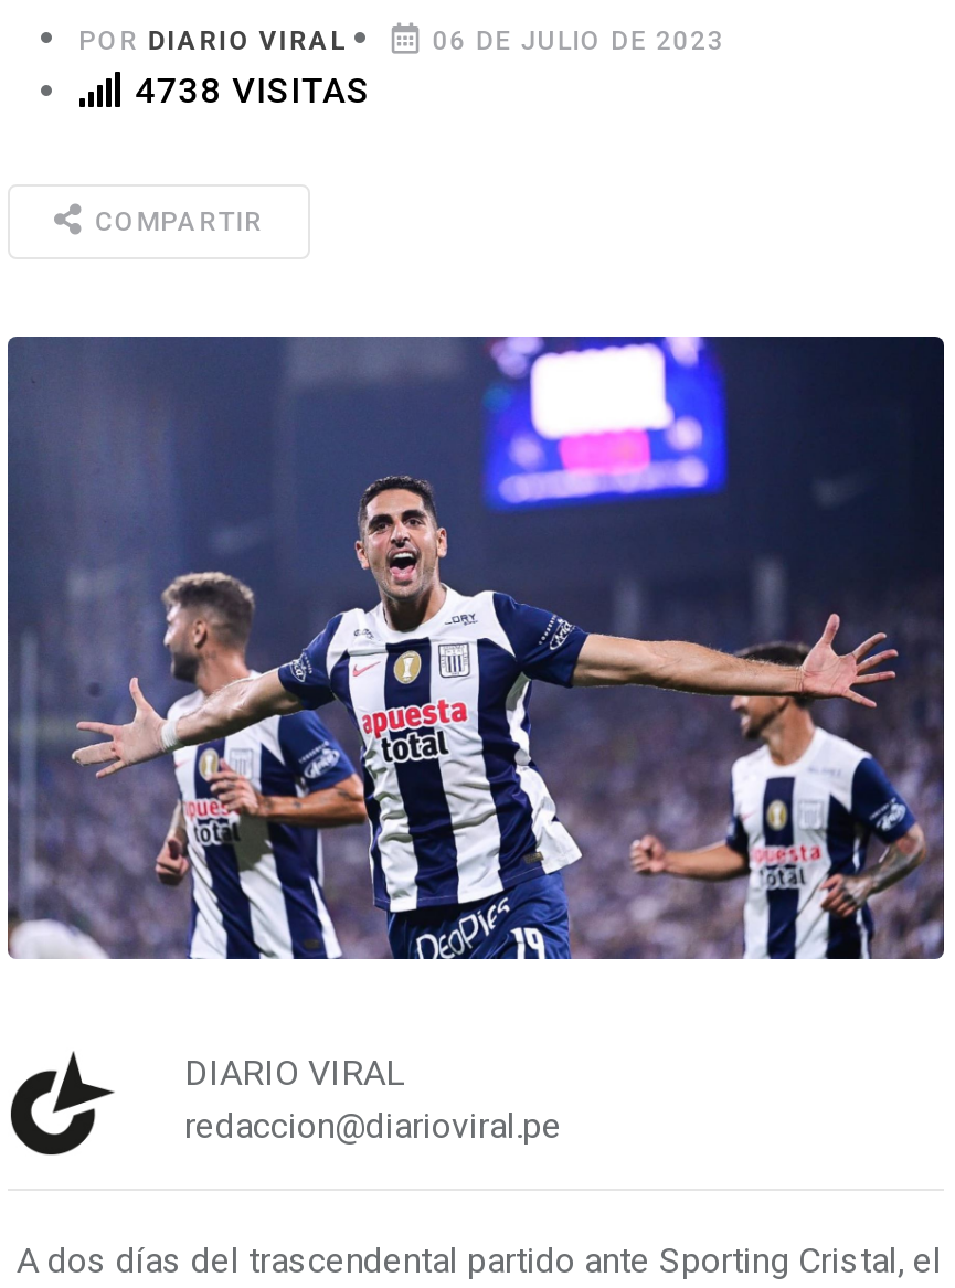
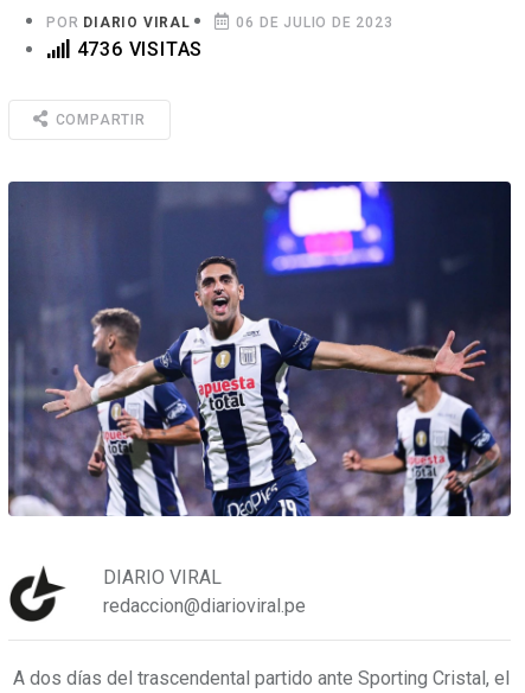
- 4738 VISITAS
+ 4736 VISITAS
